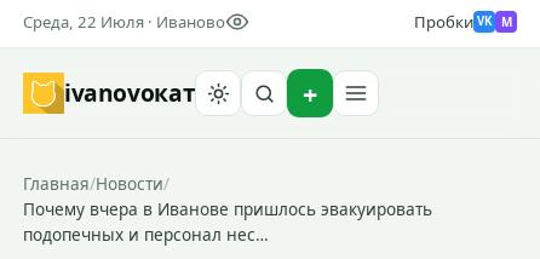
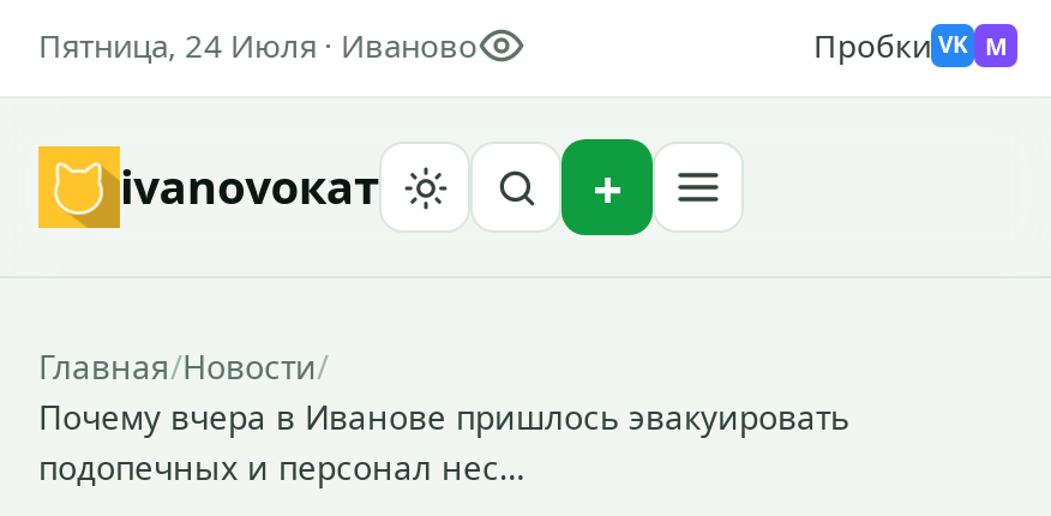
- Среда, 22 Июля · Иваново
+ Пятница, 24 Июля · Иваново
